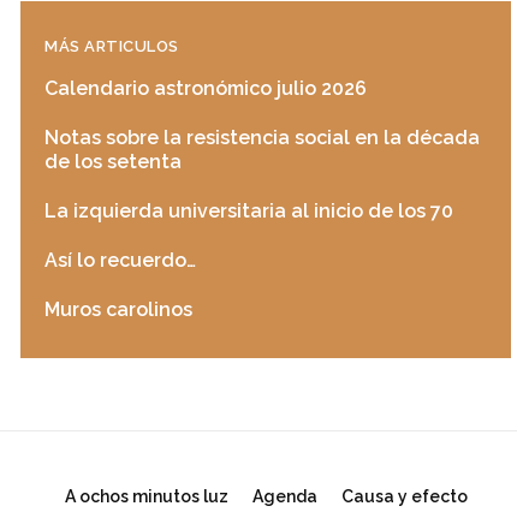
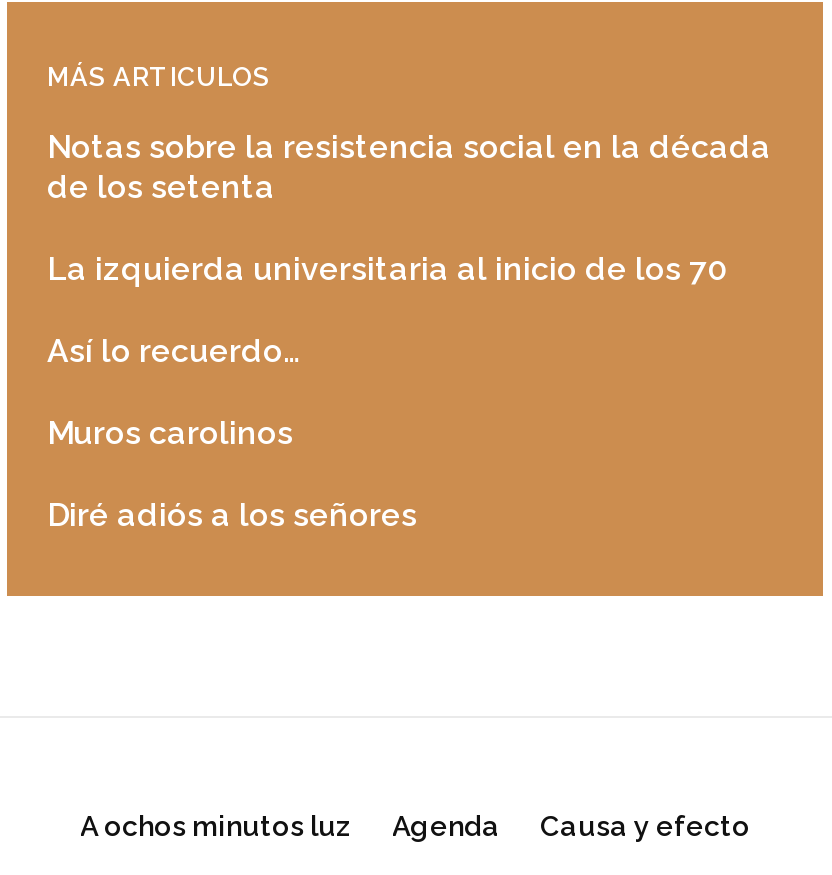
- Calendario astronómico julio 2026

moved up: Notas sobre la resistencia social en la década | de los setenta | La izquierda universitaria al inicio de los 70 | Así lo recuerdo… | Muros carolinos

+ Diré adiós a los señores
